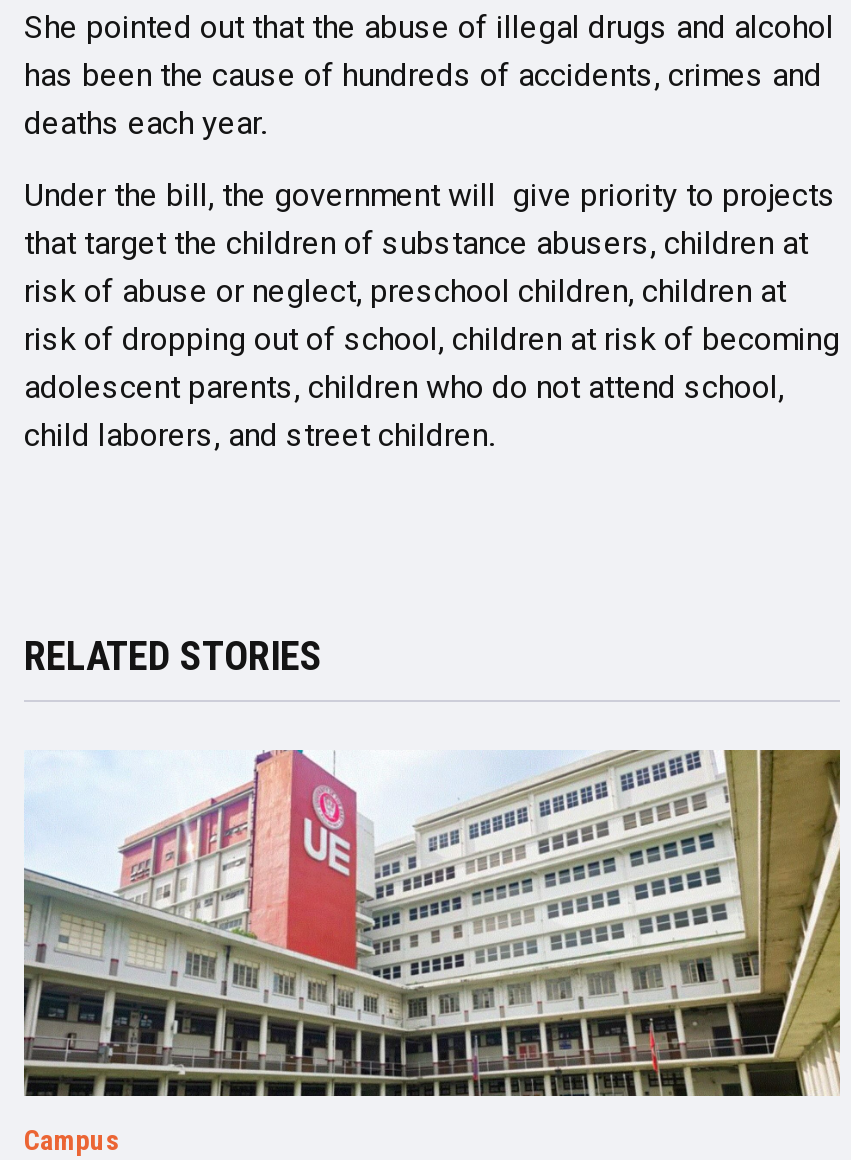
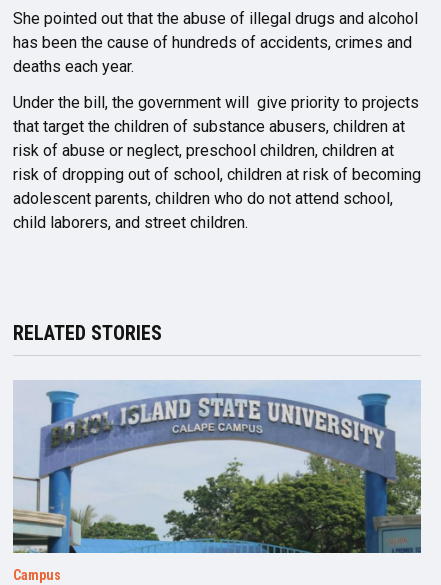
- [image]
+ [image]
